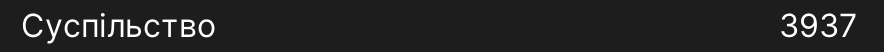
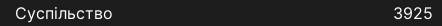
- 3937
+ 3925
